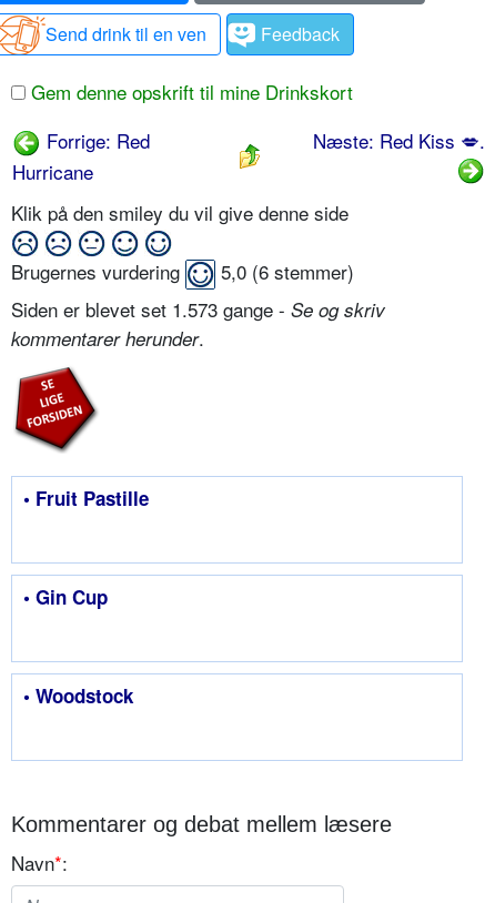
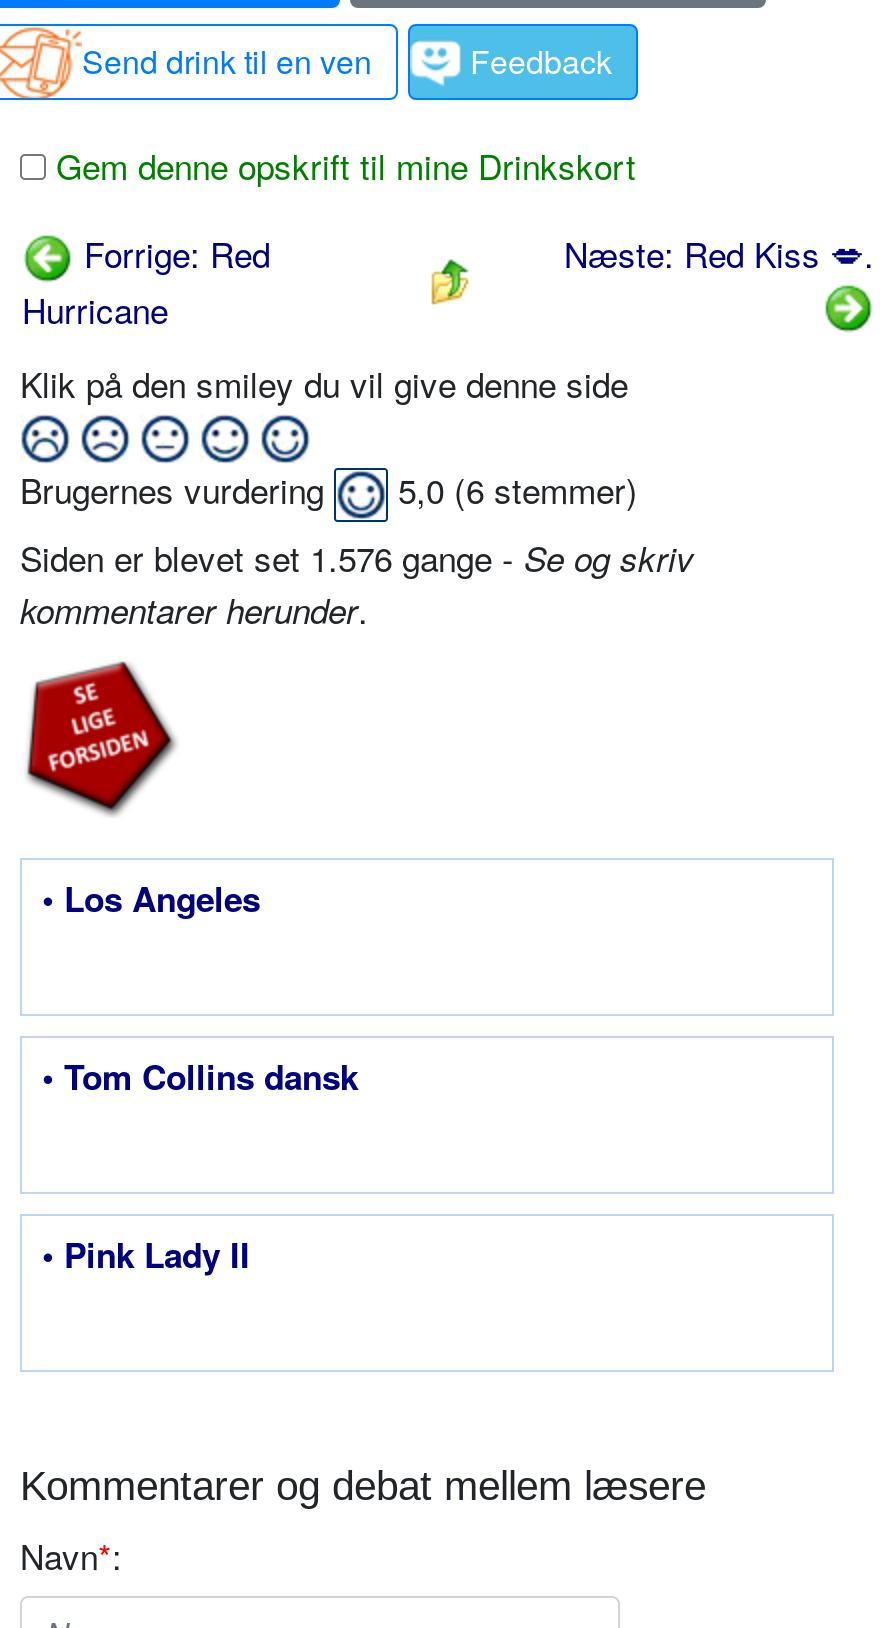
- Siden er blevet set 1.573 gange - Se og skriv
+ Siden er blevet set 1.576 gange - Se og skriv

- • Fruit Pastille
+ • Los Angeles

- • Gin Cup
+ • Tom Collins dansk

- • Woodstock
+ • Pink Lady II
